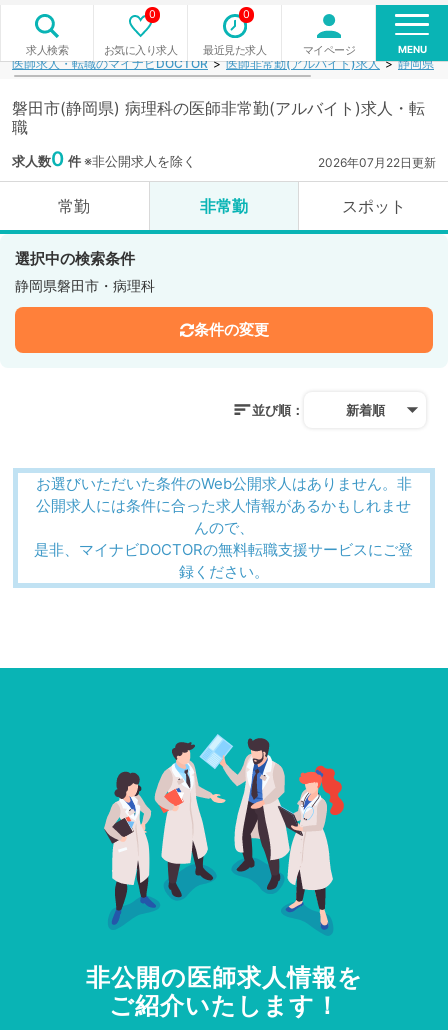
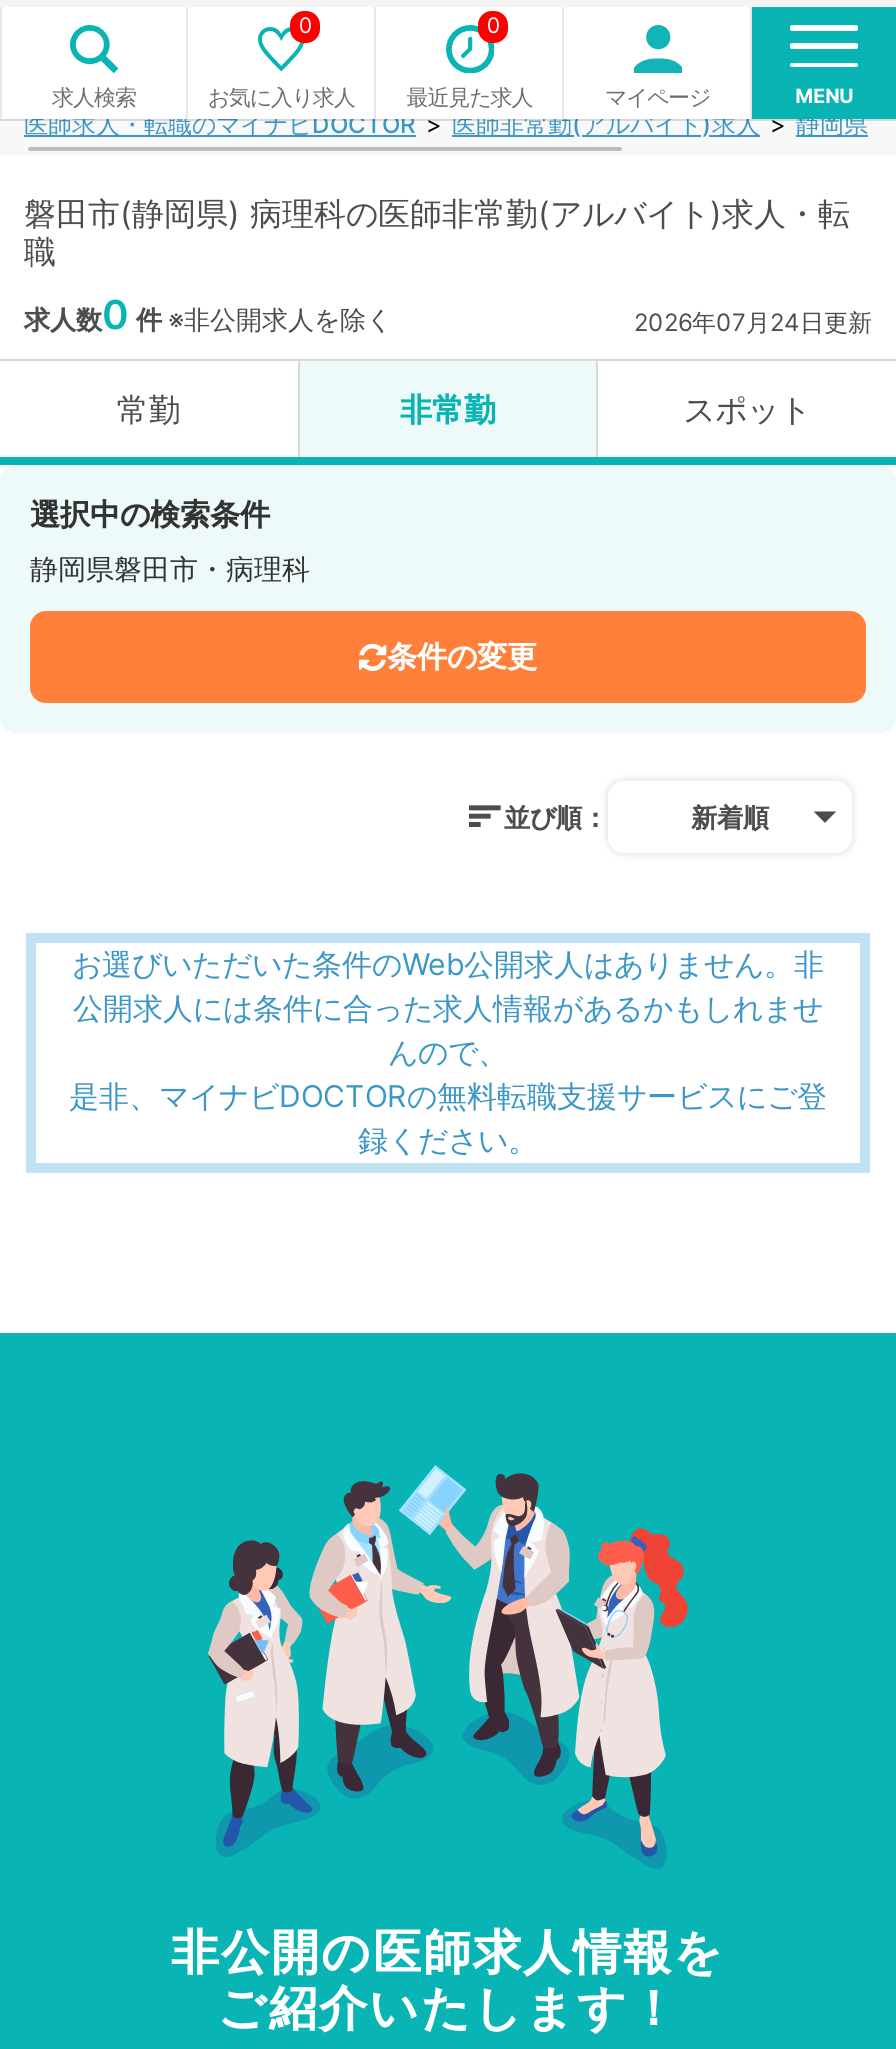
- 2026年07月22日更新
+ 2026年07月24日更新
